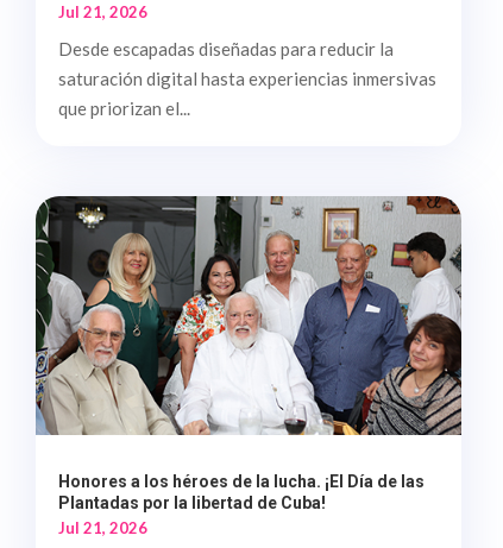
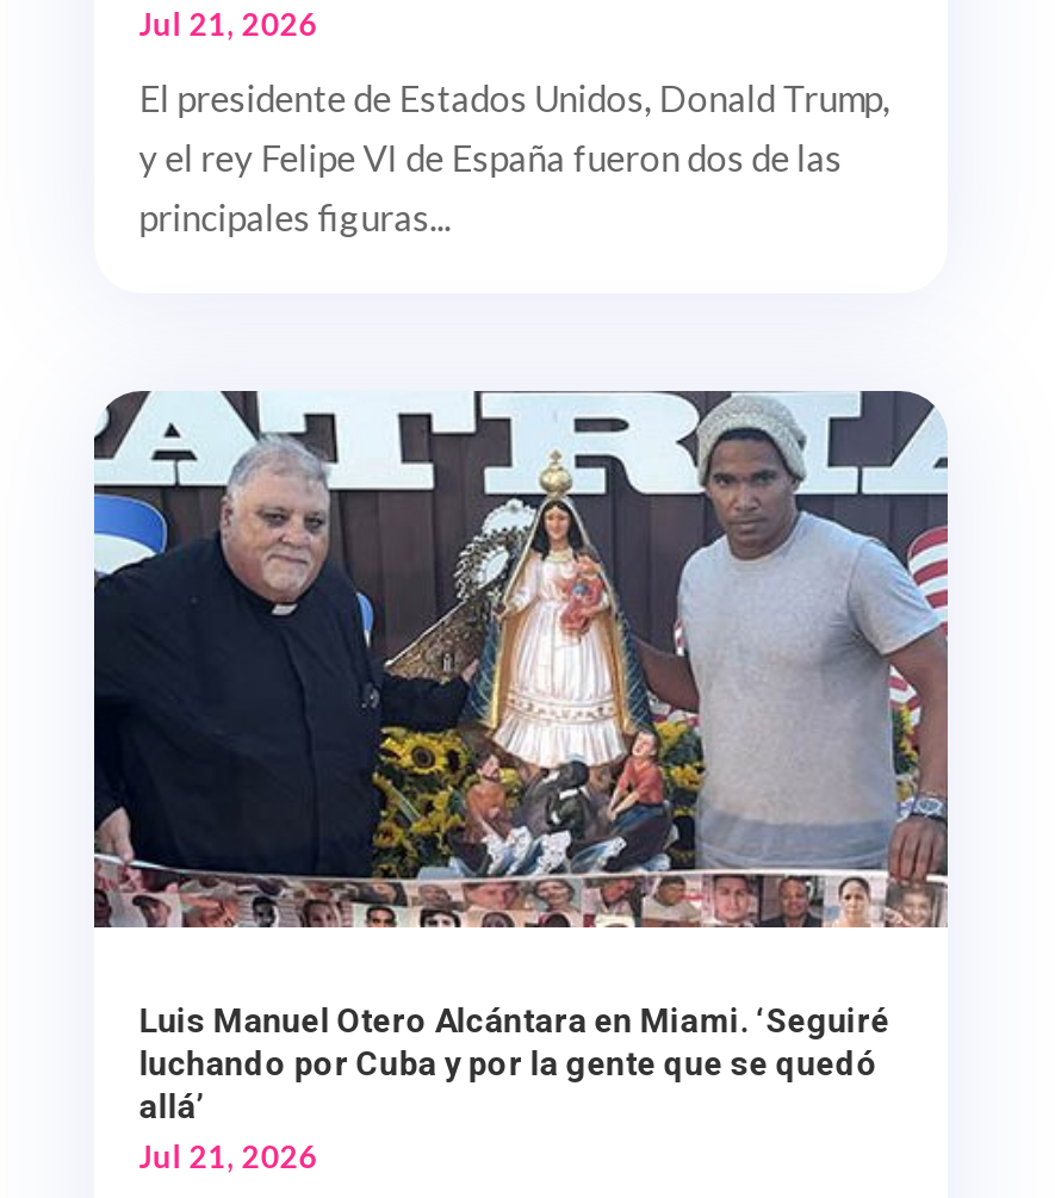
- Desde escapadas diseñadas para reducir la
- saturación digital hasta experiencias inmersivas
- que priorizan el...
+ El presidente de Estados Unidos, Donald Trump,
+ y el rey Felipe VI de España fueron dos de las
+ principales figuras...

- [image]
- Honores a los héroes de la lucha. ¡El Día de las
- Plantadas por la libertad de Cuba!
+ [image]
+ Luis Manuel Otero Alcántara en Miami. ‘Seguiré
+ luchando por Cuba y por la gente que se quedó
+ allá’
